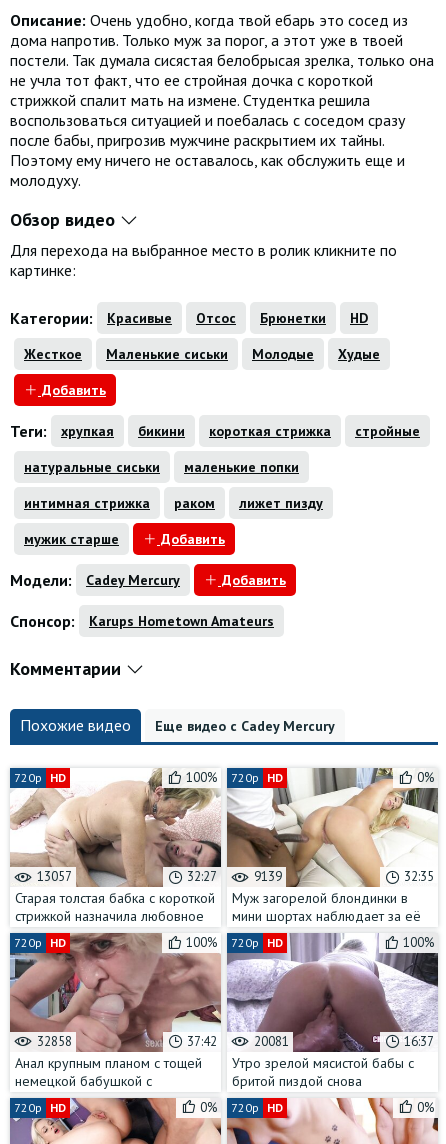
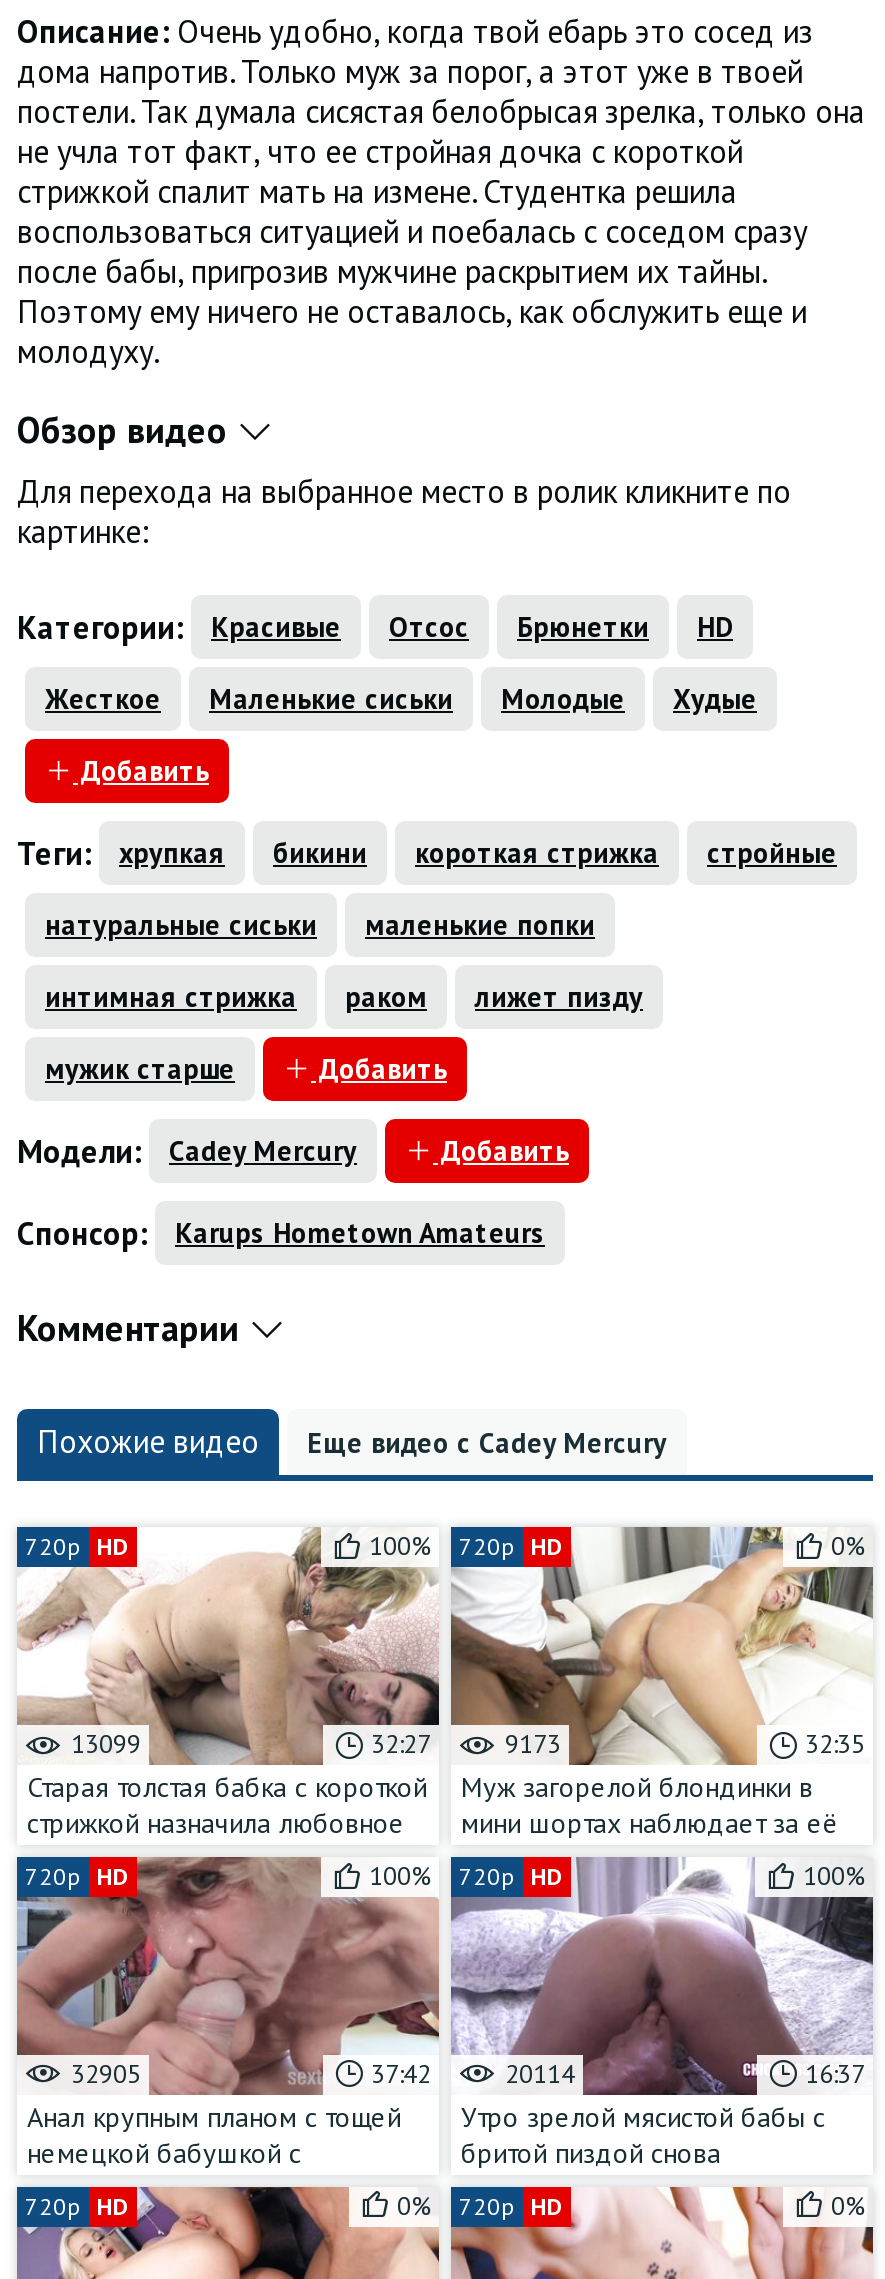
- 13057
+ 13099

- 32:27 9139
+ 32:27 9173

- 32858
+ 32905

- 37:42 20081
+ 37:42 20114
